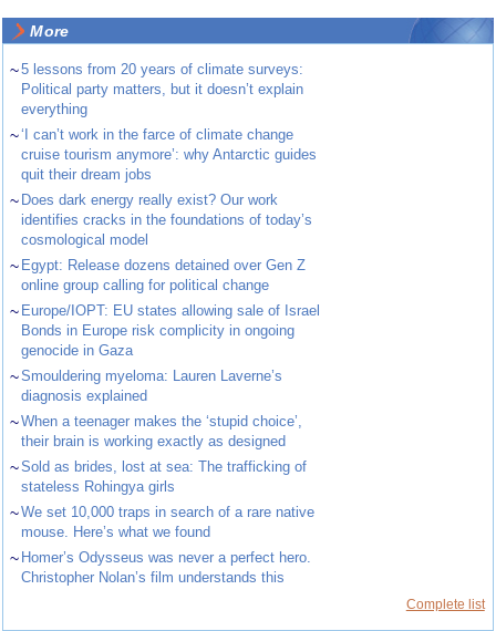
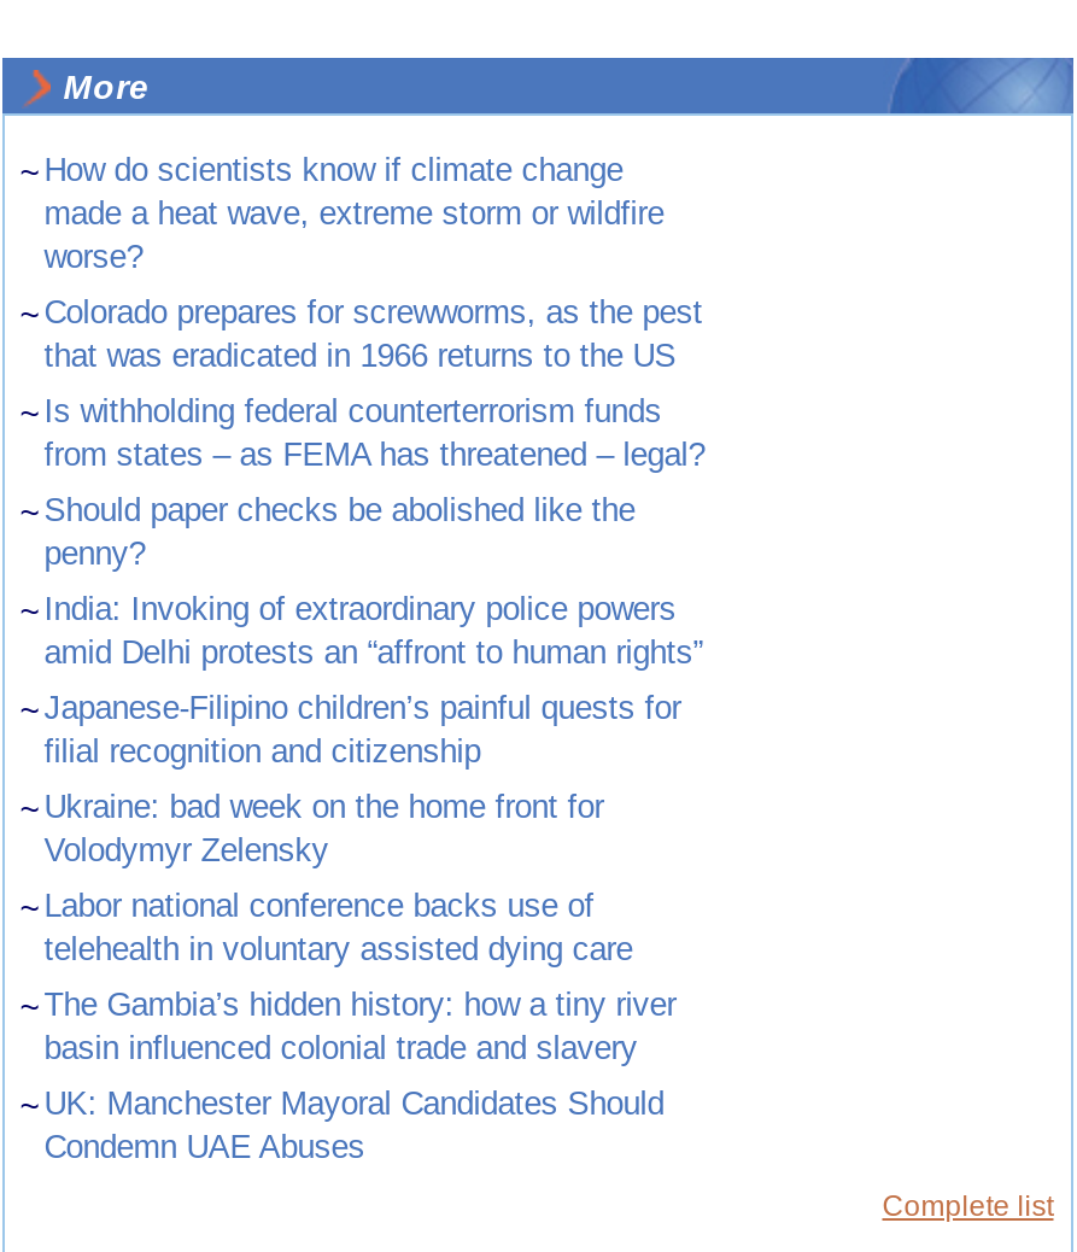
- ~ 5 lessons from 20 years of climate surveys:
- Political party matters, but it doesn’t explain
- everything
+ ~ How do scientists know if climate change
+ made a heat wave, extreme storm or wildfire
+ worse?

- ~ ‘I can’t work in the farce of climate change
- cruise tourism anymore’: why Antarctic guides
- quit their dream jobs
+ ~ Colorado prepares for screwworms, as the pest
+ that was eradicated in 1966 returns to the US

- ~ Does dark energy really exist? Our work
- identifies cracks in the foundations of today’s
- cosmological model
+ ~ Is withholding federal counterterrorism funds
+ from states – as FEMA has threatened – legal?

- ~ Egypt: Release dozens detained over Gen Z
- online group calling for political change
+ ~ Should paper checks be abolished like the
+ penny?

- ~ Europe/IOPT: EU states allowing sale of Israel
- Bonds in Europe risk complicity in ongoing
- genocide in Gaza
+ ~ India: Invoking of extraordinary police powers
+ amid Delhi protests an “affront to human rights”

- ~ Smouldering myeloma: Lauren Laverne’s
- diagnosis explained
+ ~ Japanese-Filipino children’s painful quests for
+ filial recognition and citizenship

- ~ When a teenager makes the ‘stupid choice’,
- their brain is working exactly as designed
+ ~ Ukraine: bad week on the home front for
+ Volodymyr Zelensky

- ~ Sold as brides, lost at sea: The trafficking of
- stateless Rohingya girls
+ ~ Labor national conference backs use of
+ telehealth in voluntary assisted dying care

- ~ We set 10,000 traps in search of a rare native
- mouse. Here’s what we found
+ ~ The Gambia’s hidden history: how a tiny river
+ basin influenced colonial trade and slavery

- ~ Homer’s Odysseus was never a perfect hero.
- Christopher Nolan’s film understands this
+ ~ UK: Manchester Mayoral Candidates Should
+ Condemn UAE Abuses
